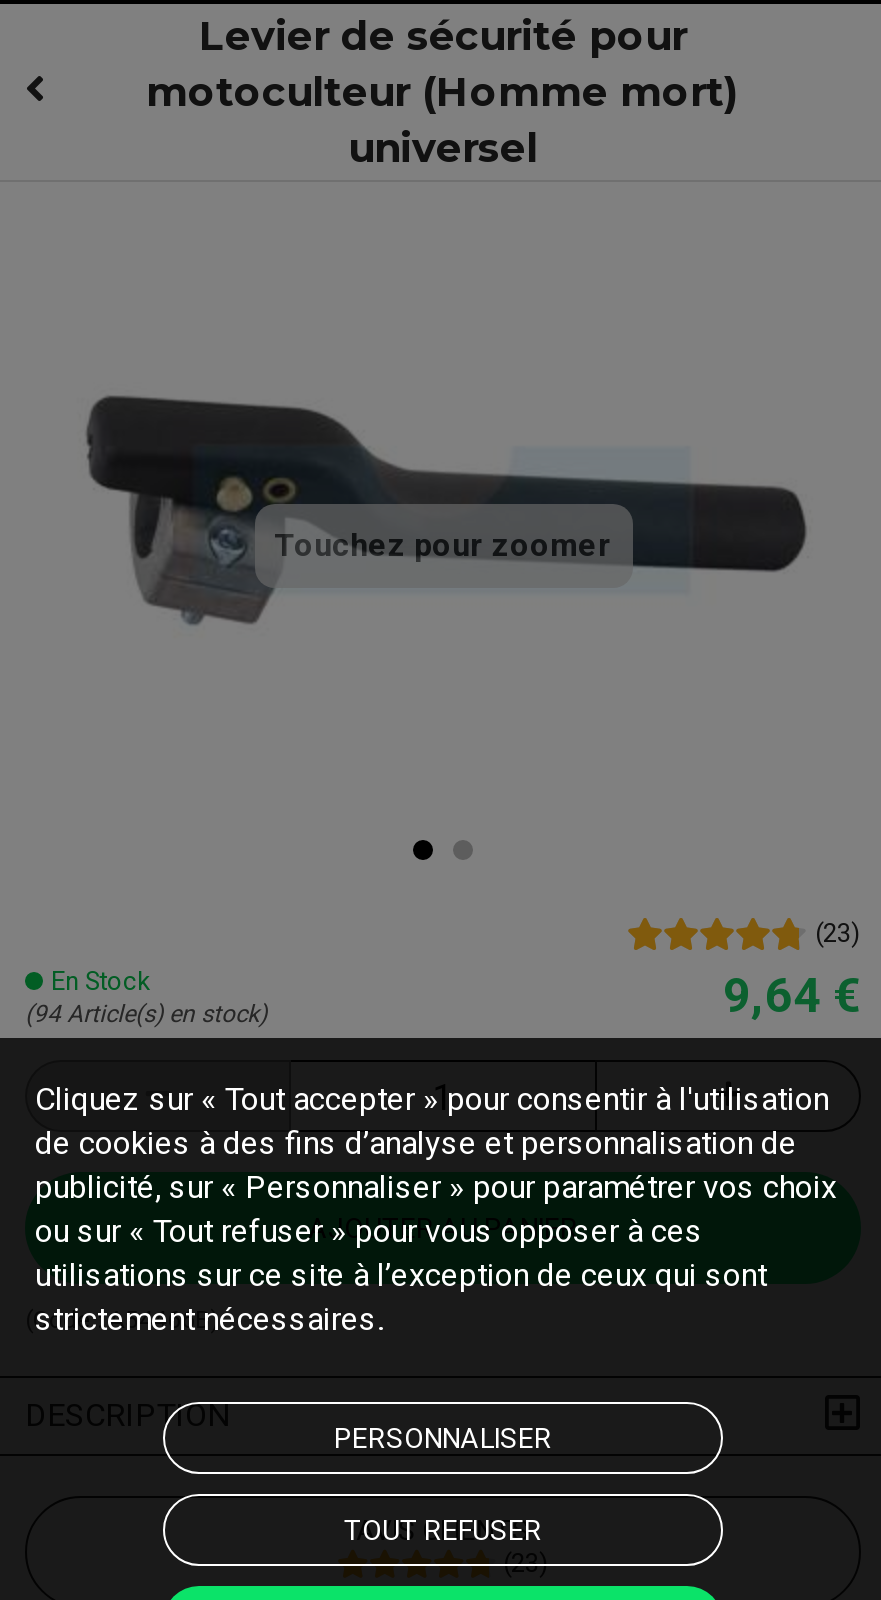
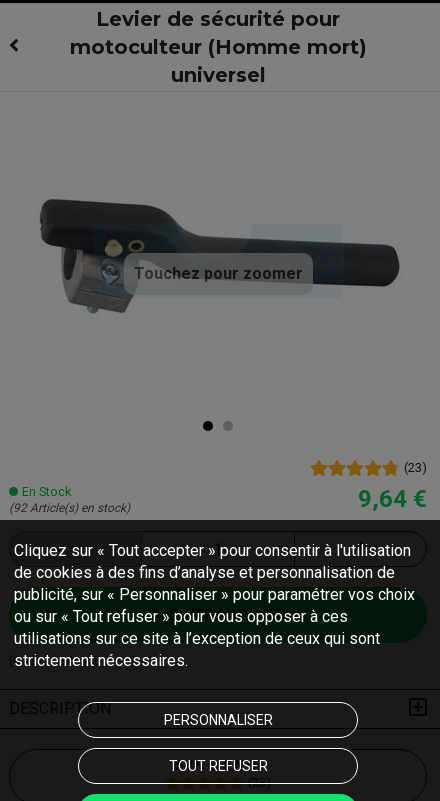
- (94 Article(s) en stock)
+ (92 Article(s) en stock)
